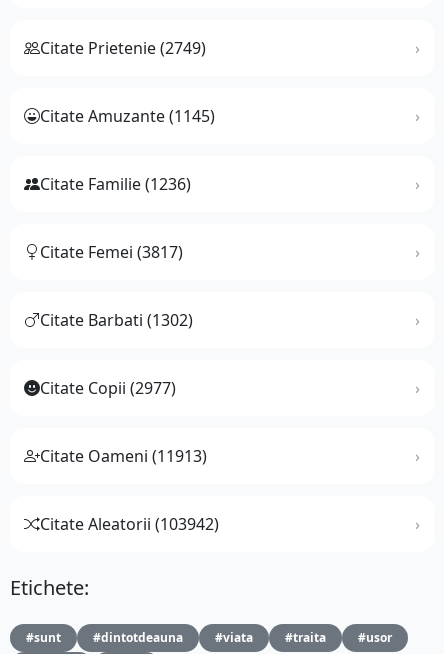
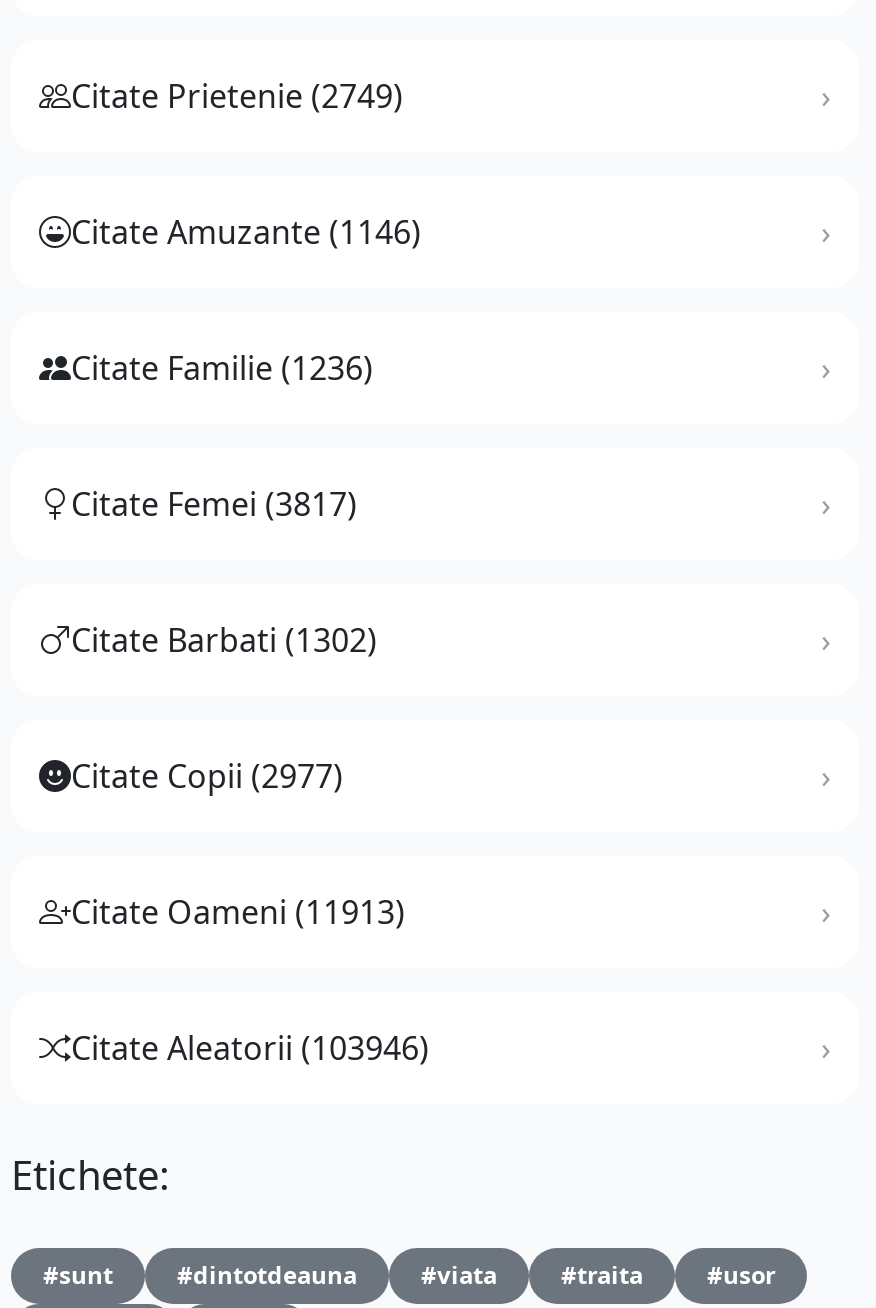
- Citate Amuzante (1145)
+ Citate Amuzante (1146)

- Citate Aleatorii (103942)
+ Citate Aleatorii (103946)
